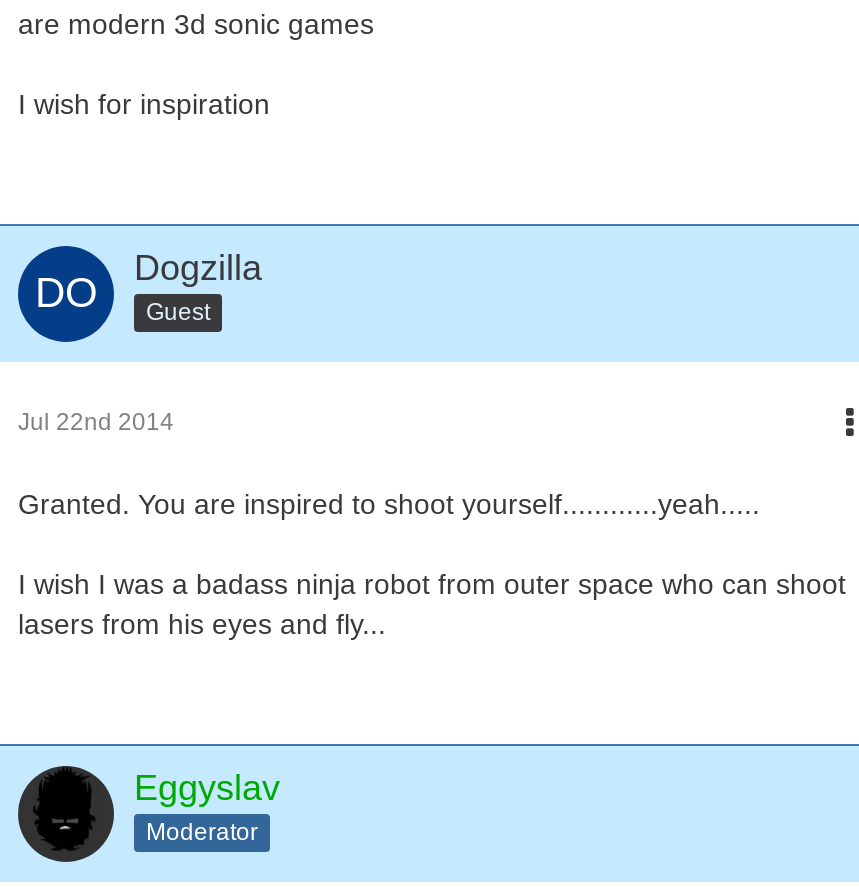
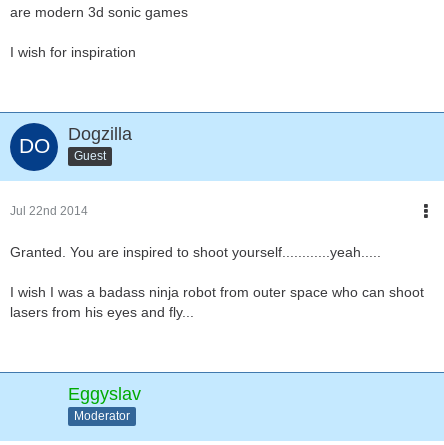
- [image]
